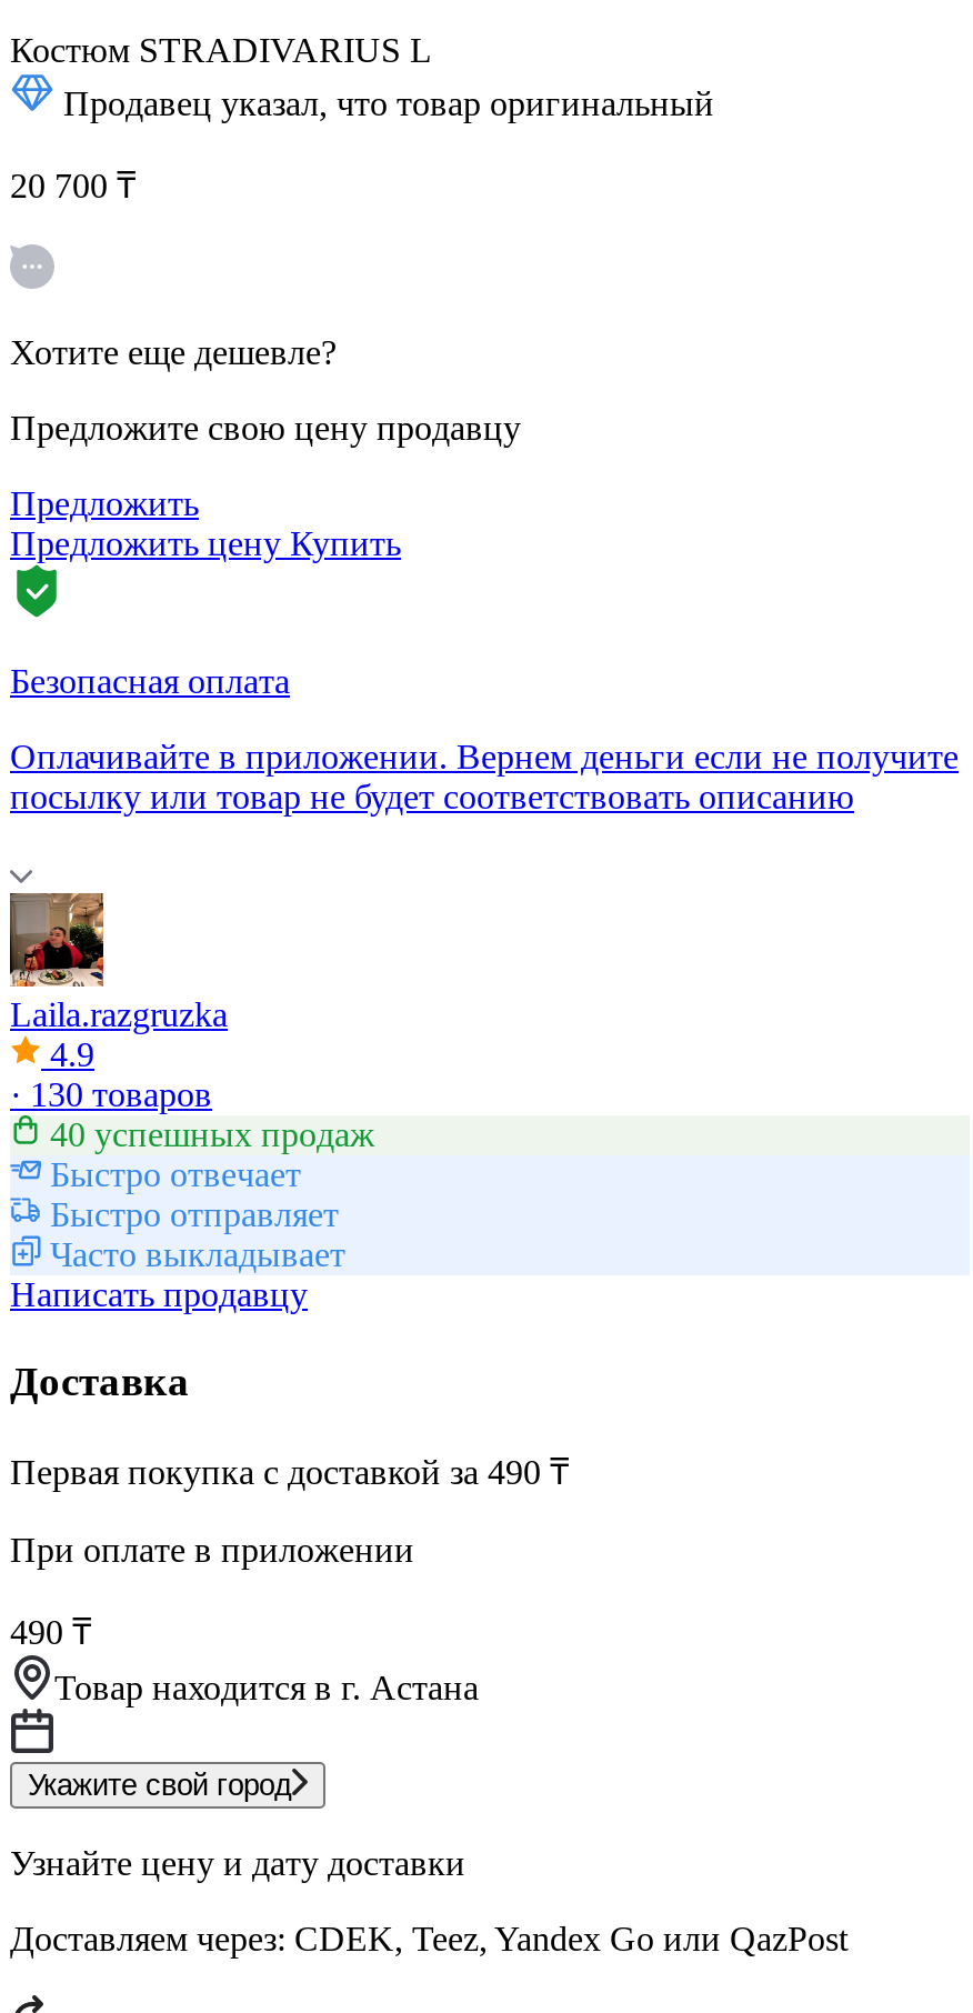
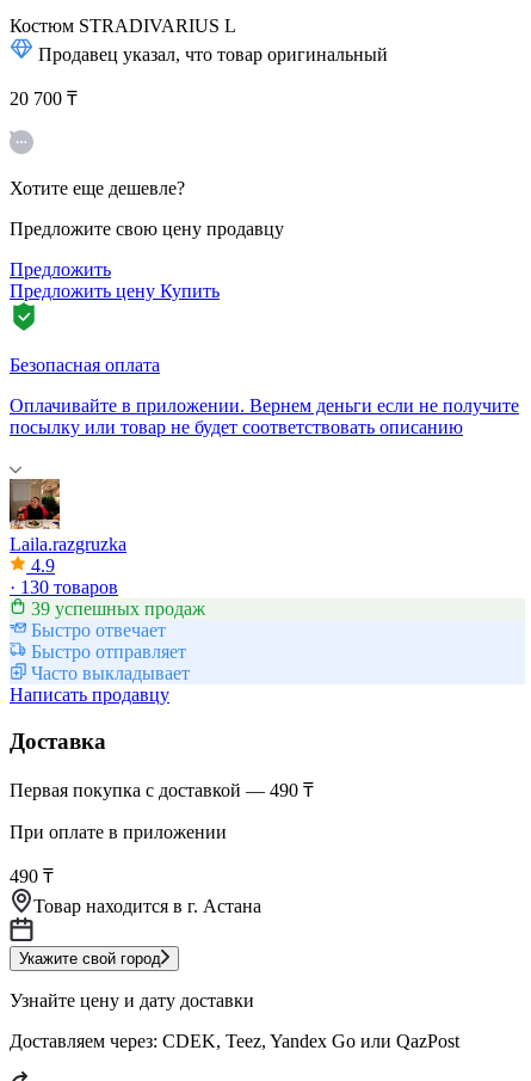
- 40 успешных продаж
+ 39 успешных продаж

- Первая покупка с доставкой за 490 ₸
+ Первая покупка с доставкой — 490 ₸
